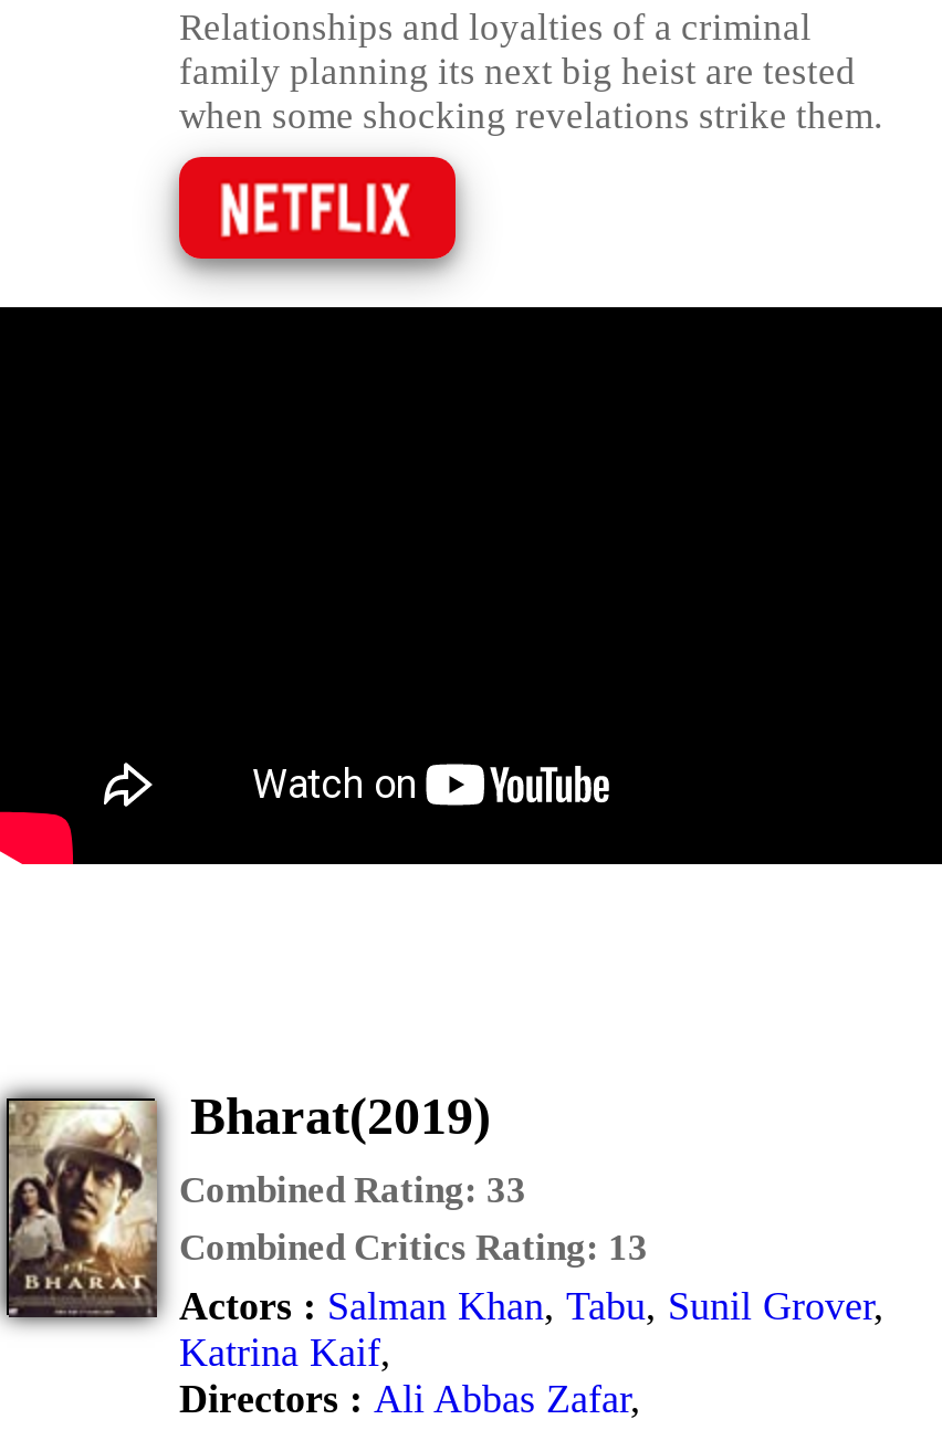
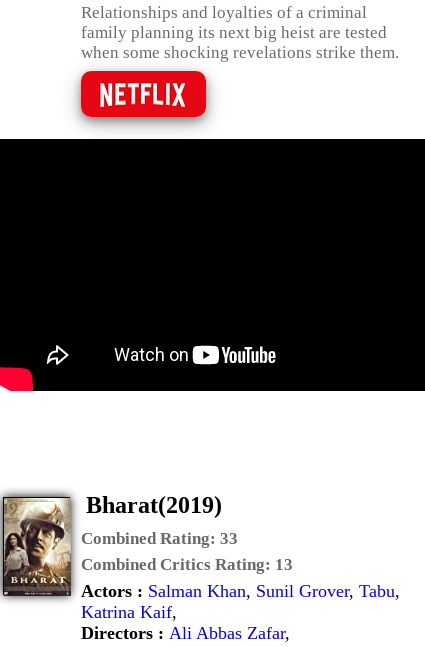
- Actors : Salman Khan, Tabu, Sunil Grover,
+ Actors : Salman Khan, Sunil Grover, Tabu,
